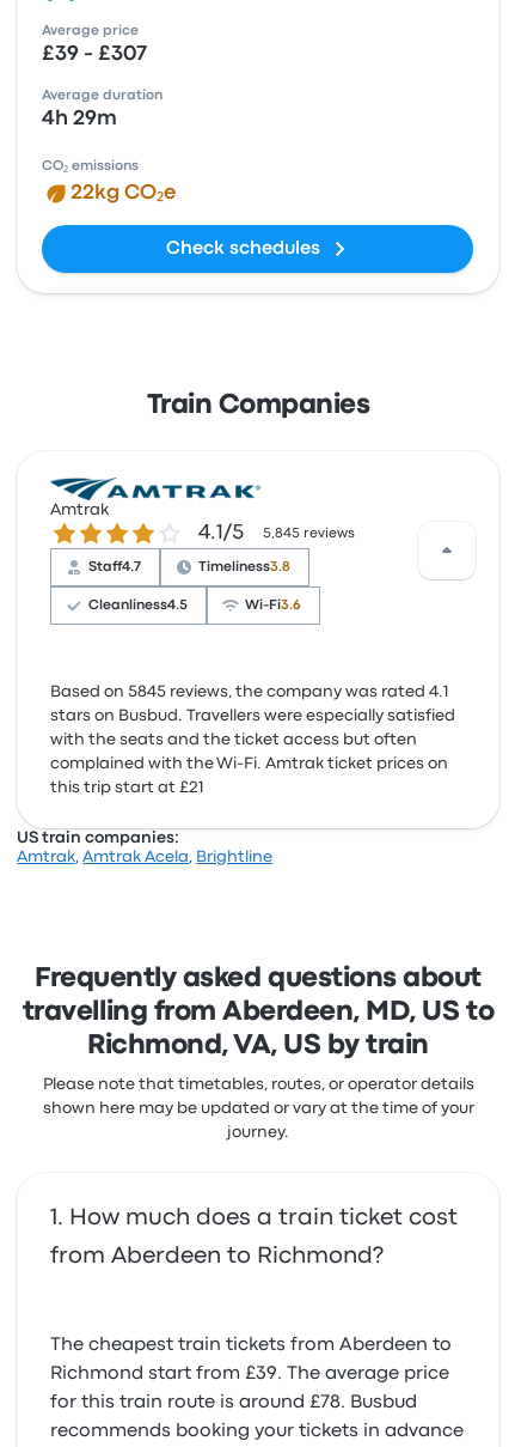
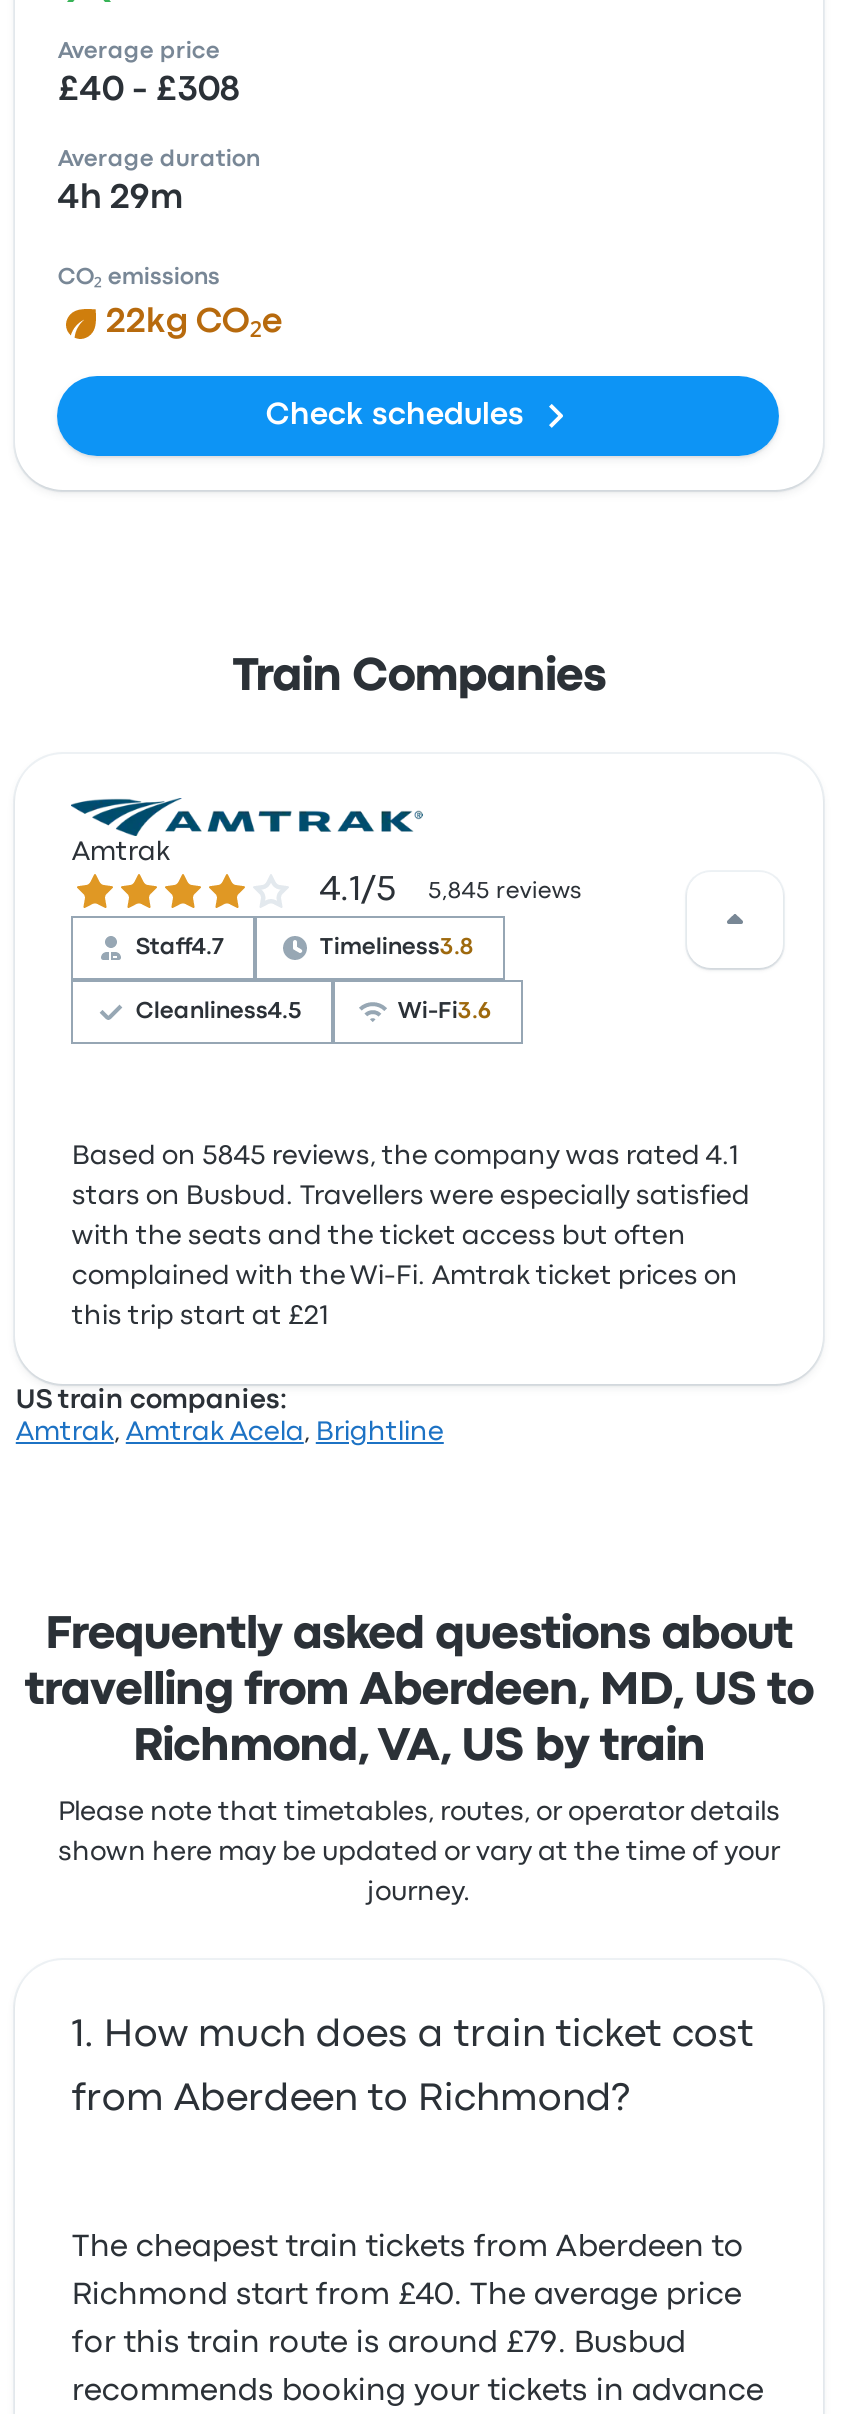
- £39 - £307
+ £40 - £308

- Richmond start from £39. The average price
+ Richmond start from £40. The average price

- for this train route is around £78. Busbud
+ for this train route is around £79. Busbud
